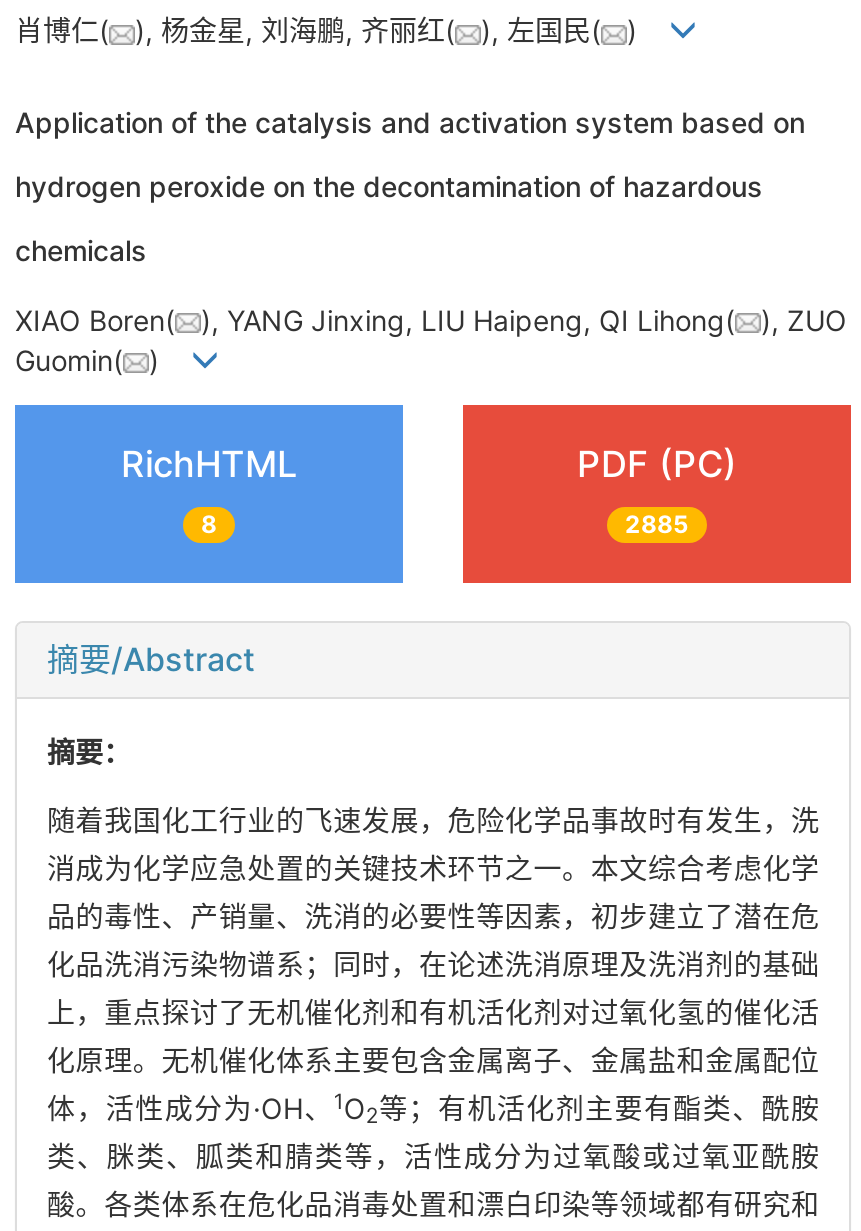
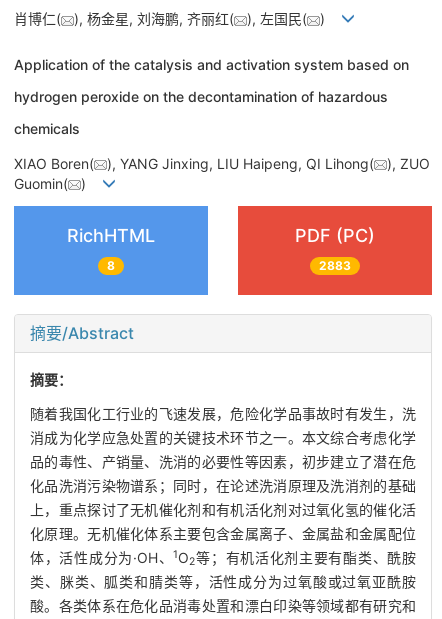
- 2885
+ 2883
